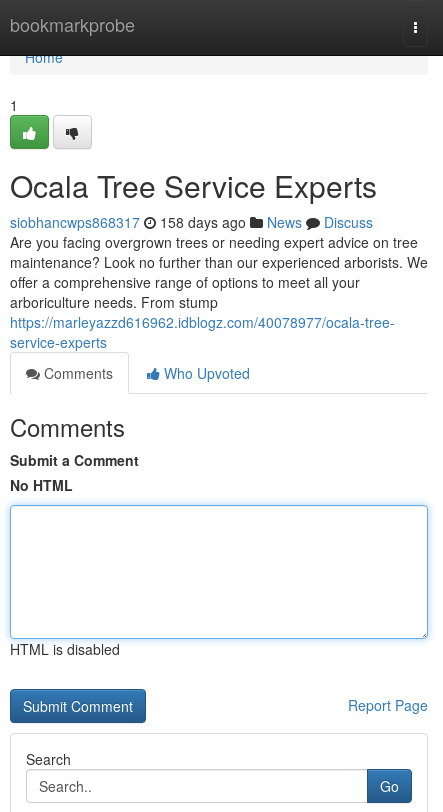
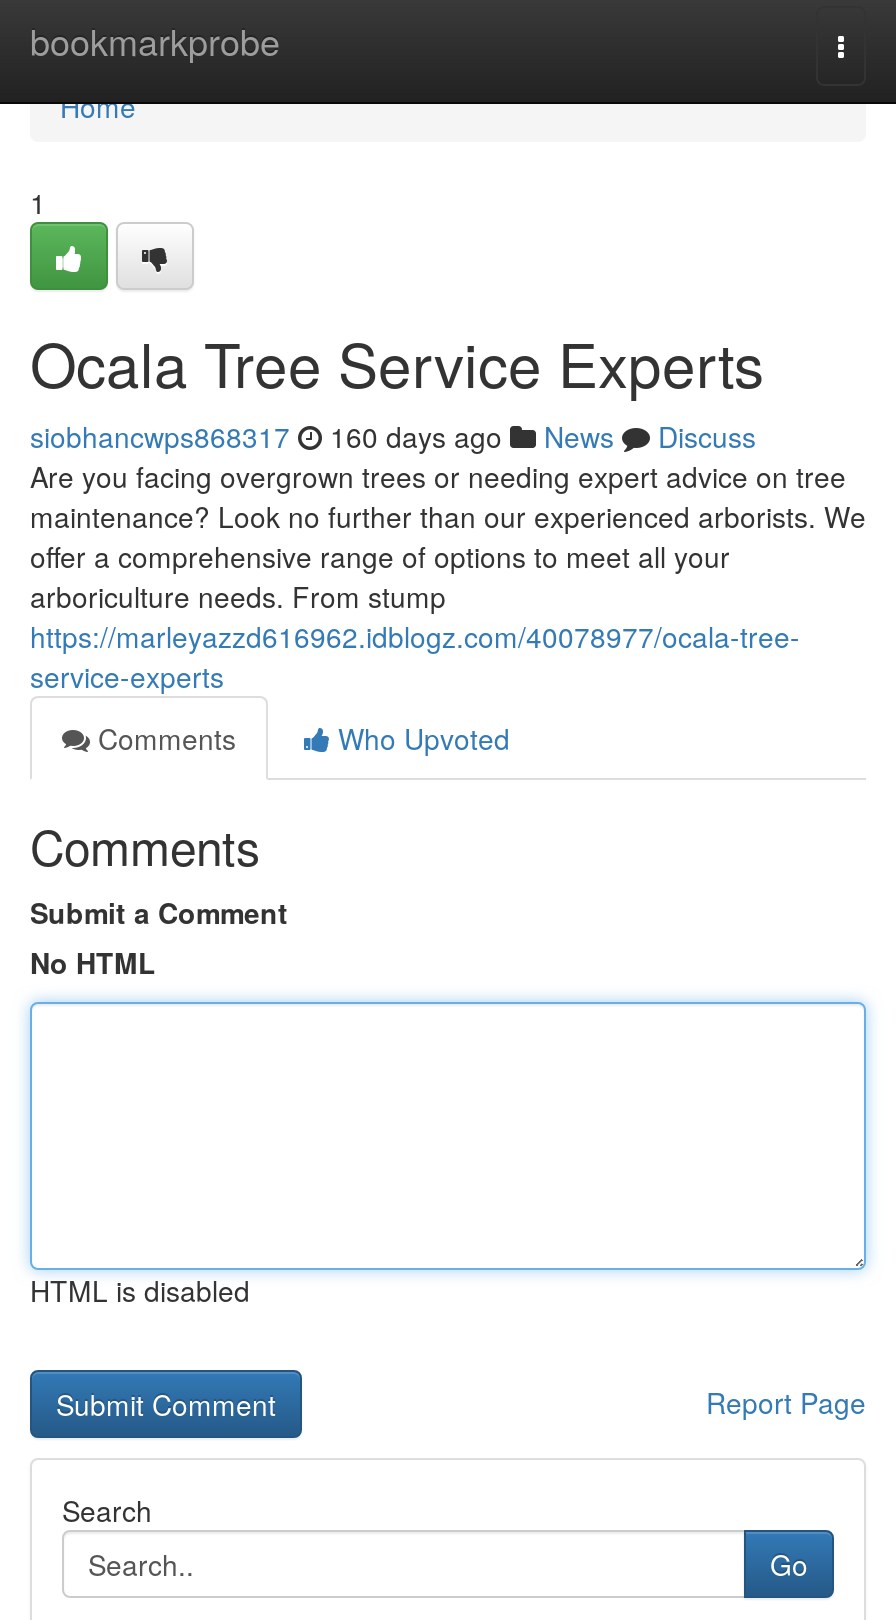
- siobhancwps868317 158 days ago News Discuss
+ siobhancwps868317 160 days ago News Discuss
